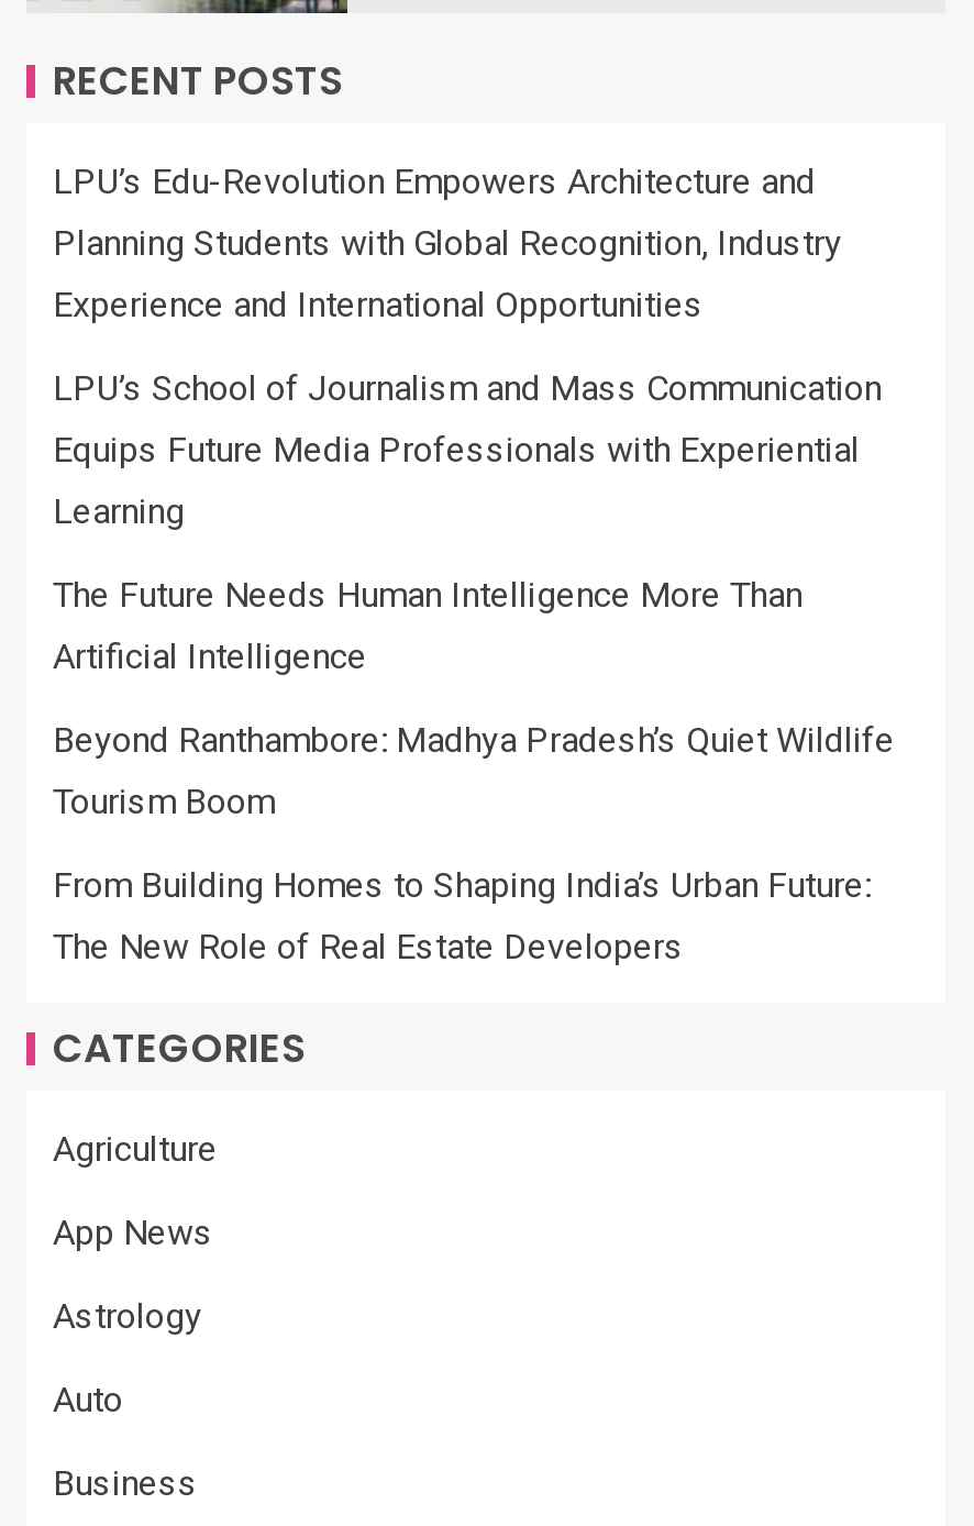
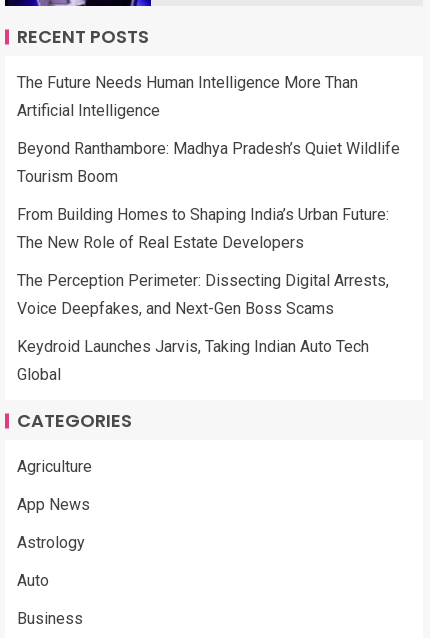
- LPU’s Edu-Revolution Empowers Architecture and
- Planning Students with Global Recognition, Industry
- Experience and International Opportunities
- LPU’s School of Journalism and Mass Communication
- Equips Future Media Professionals with Experiential
- Learning

moved up: The Future Needs Human Intelligence More Than | Artificial Intelligence | Beyond Ranthambore: Madhya Pradesh’s Quiet Wildlife | Tourism Boom | From Building Homes to Shaping India’s Urban Future: | The New Role of Real Estate Developers

+ The Perception Perimeter: Dissecting Digital Arrests,
+ Voice Deepfakes, and Next-Gen Boss Scams
+ Keydroid Launches Jarvis, Taking Indian Auto Tech
+ Global
